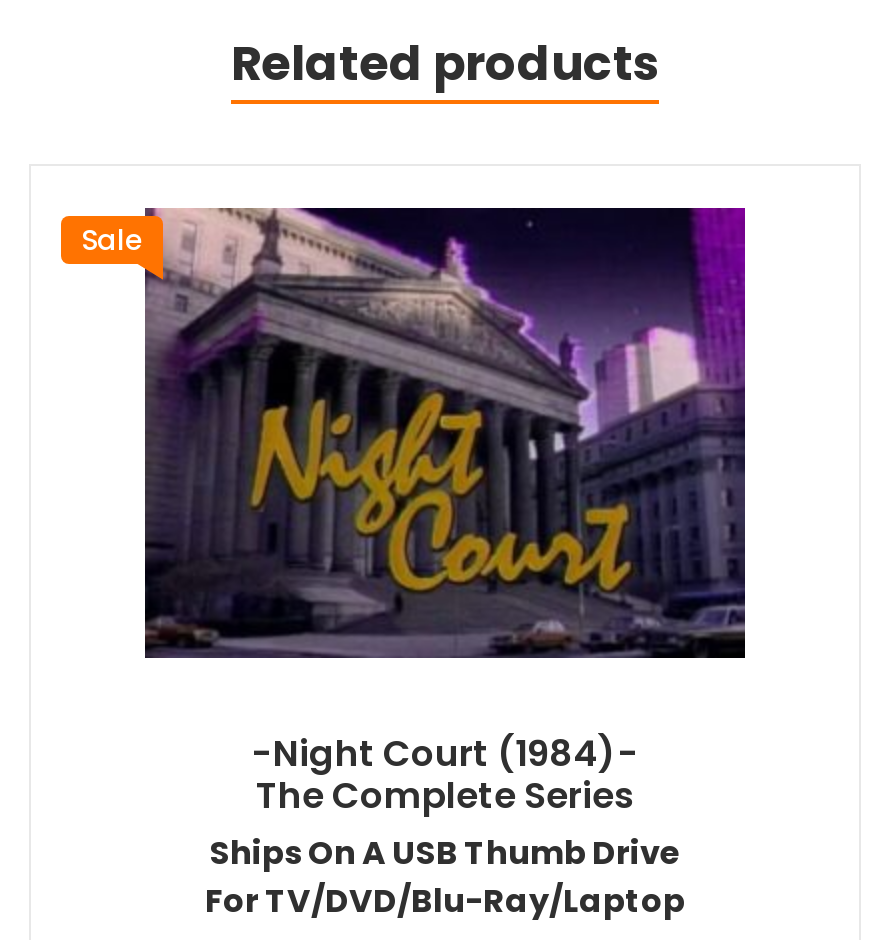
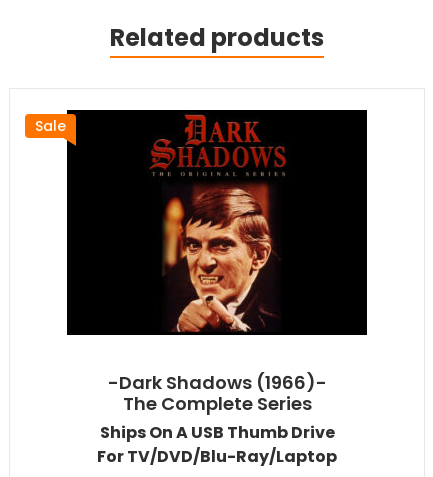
- [image]
- -Night Court (1984)-
+ [image]
+ -Dark Shadows (1966)-
